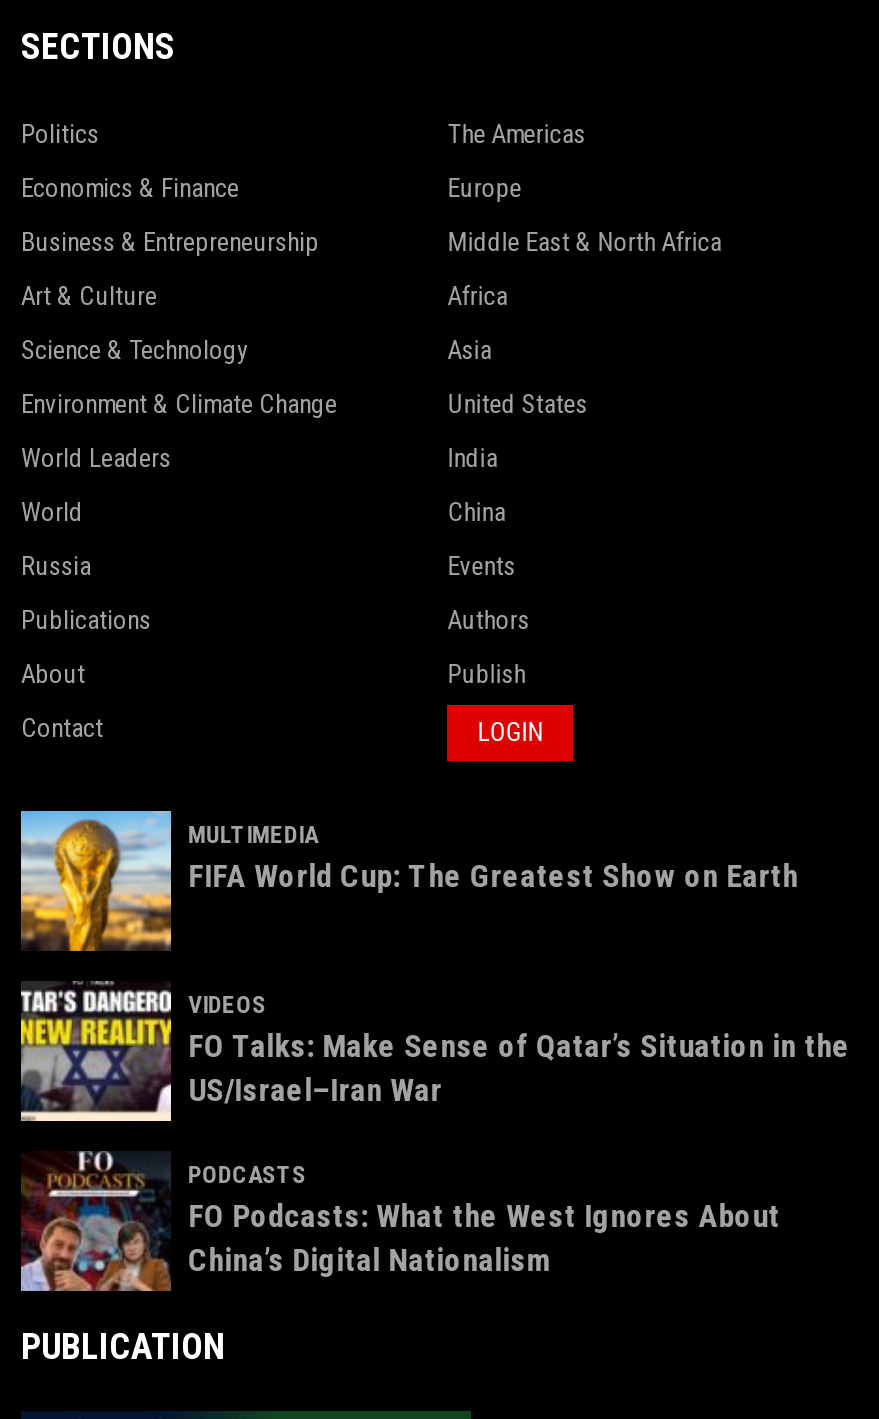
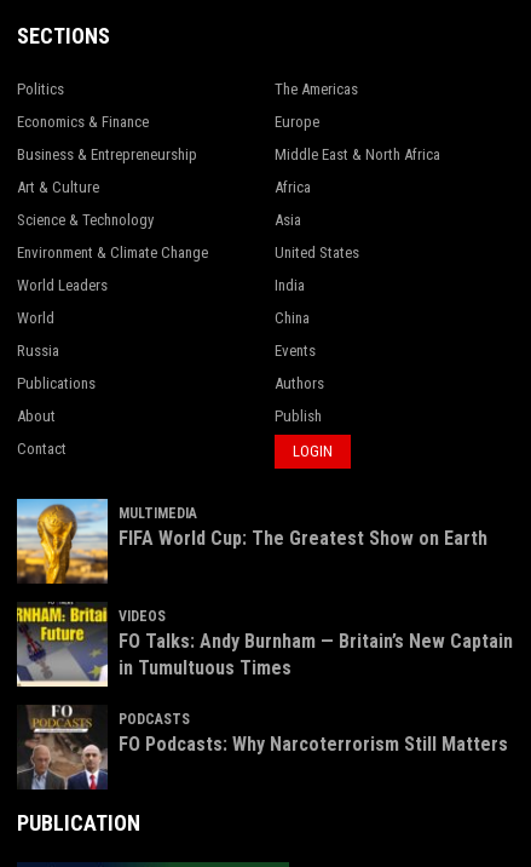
- [image]
- FO Talks: Make Sense of Qatar’s Situation in the
- US/Israel–Iran War
+ [image]
+ FO Talks: Andy Burnham — Britain’s New Captain
+ in Tumultuous Times

- [image]
- FO Podcasts: What the West Ignores About
- China’s Digital Nationalism
+ [image]
+ FO Podcasts: Why Narcoterrorism Still Matters
